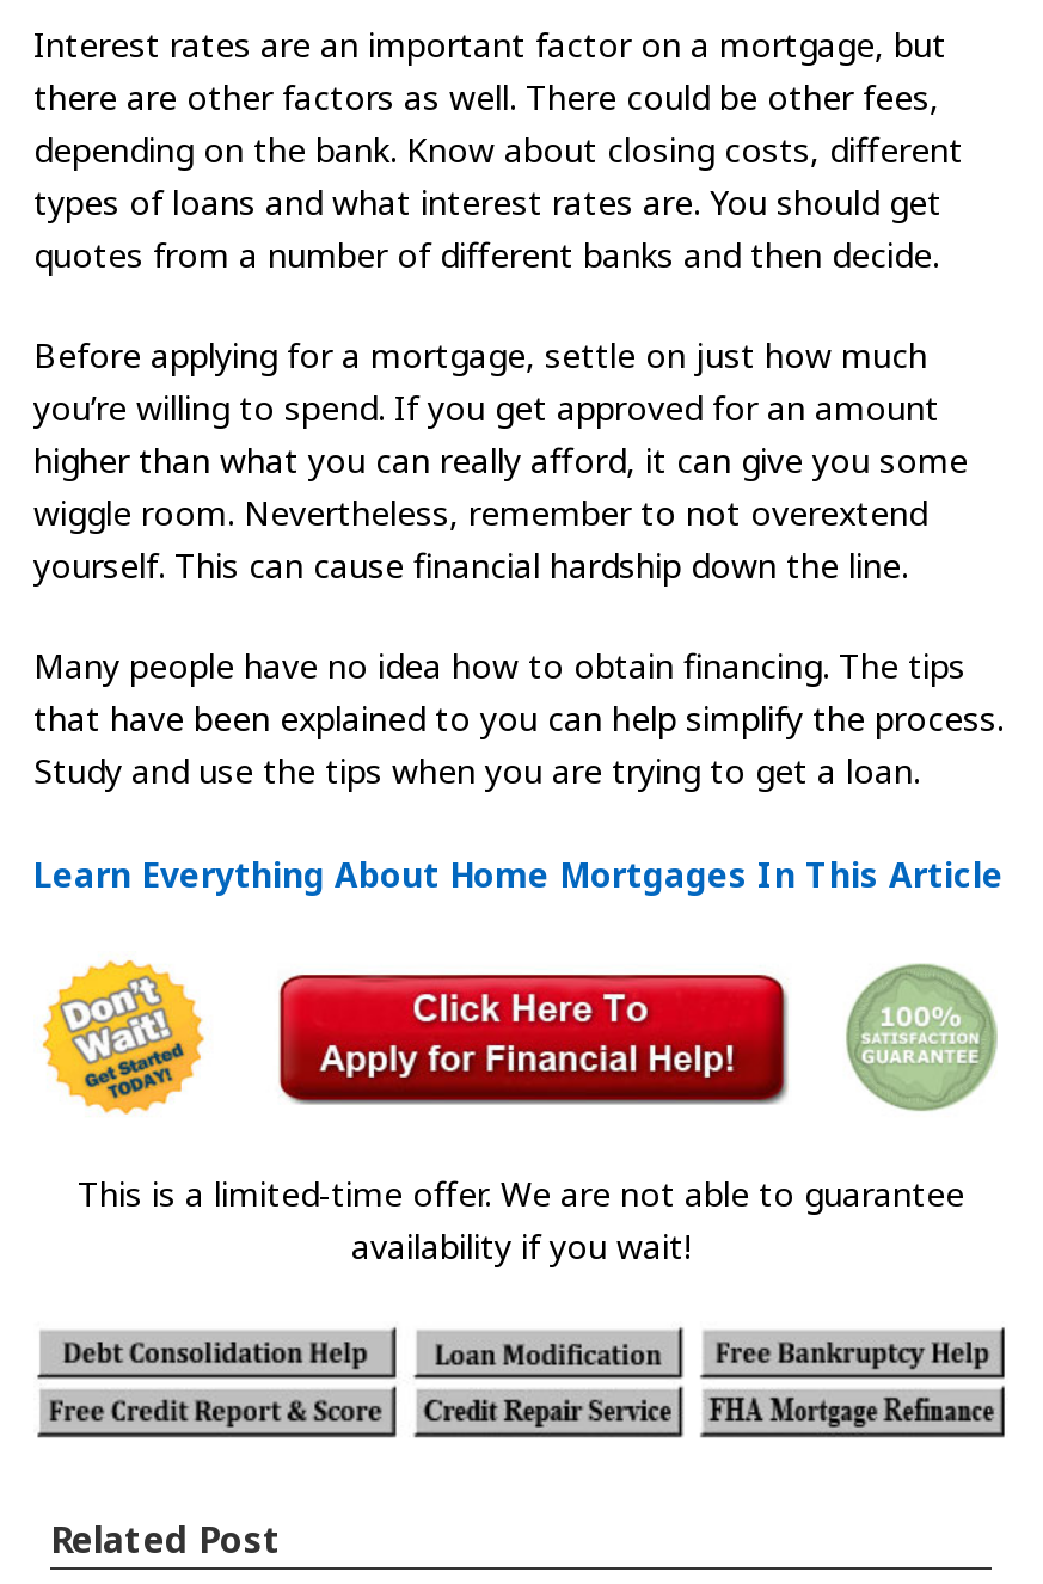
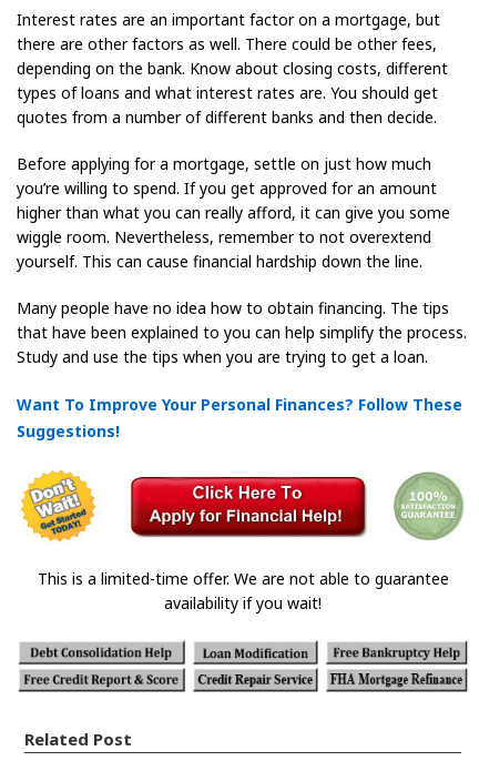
- Learn Everything About Home Mortgages In This Article
+ Want To Improve Your Personal Finances? Follow These
+ Suggestions!
